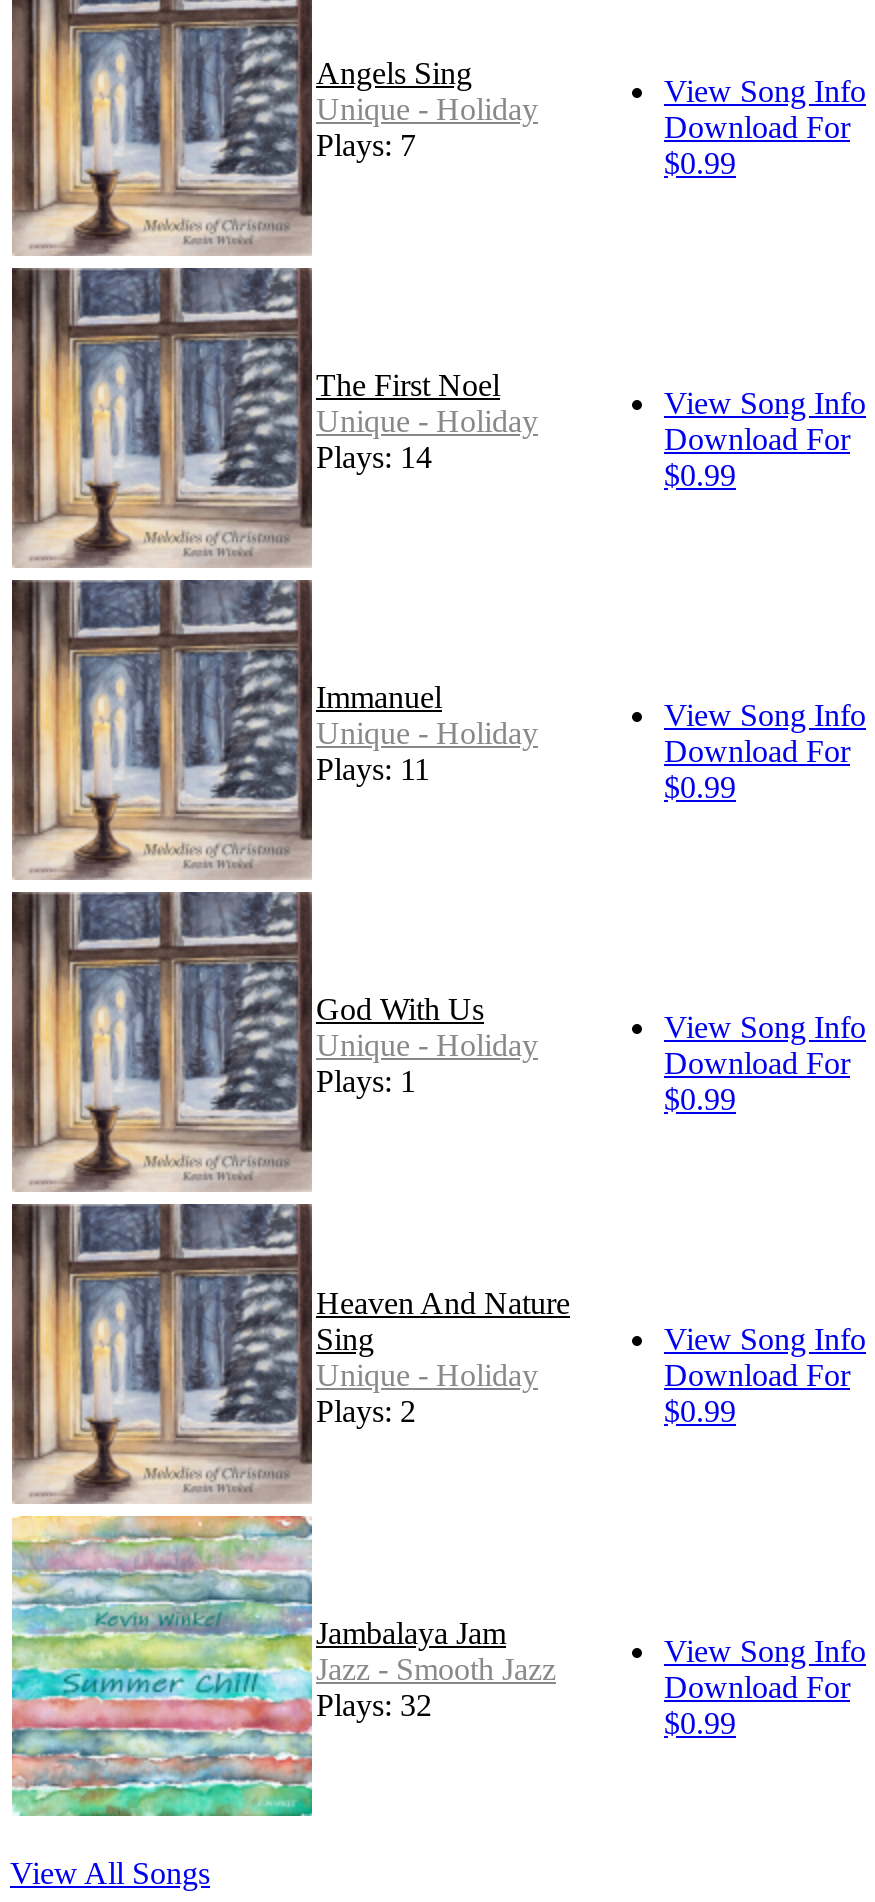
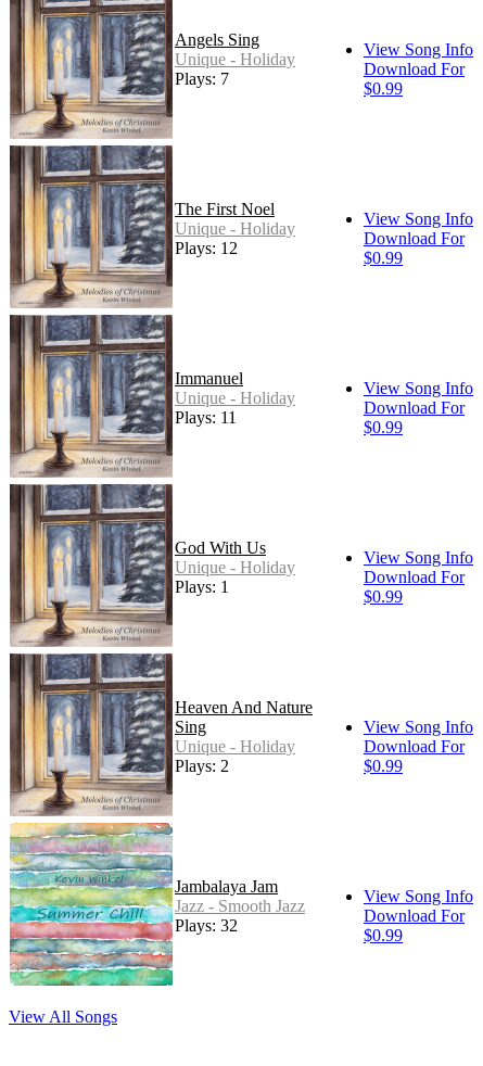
- Plays: 14
+ Plays: 12
